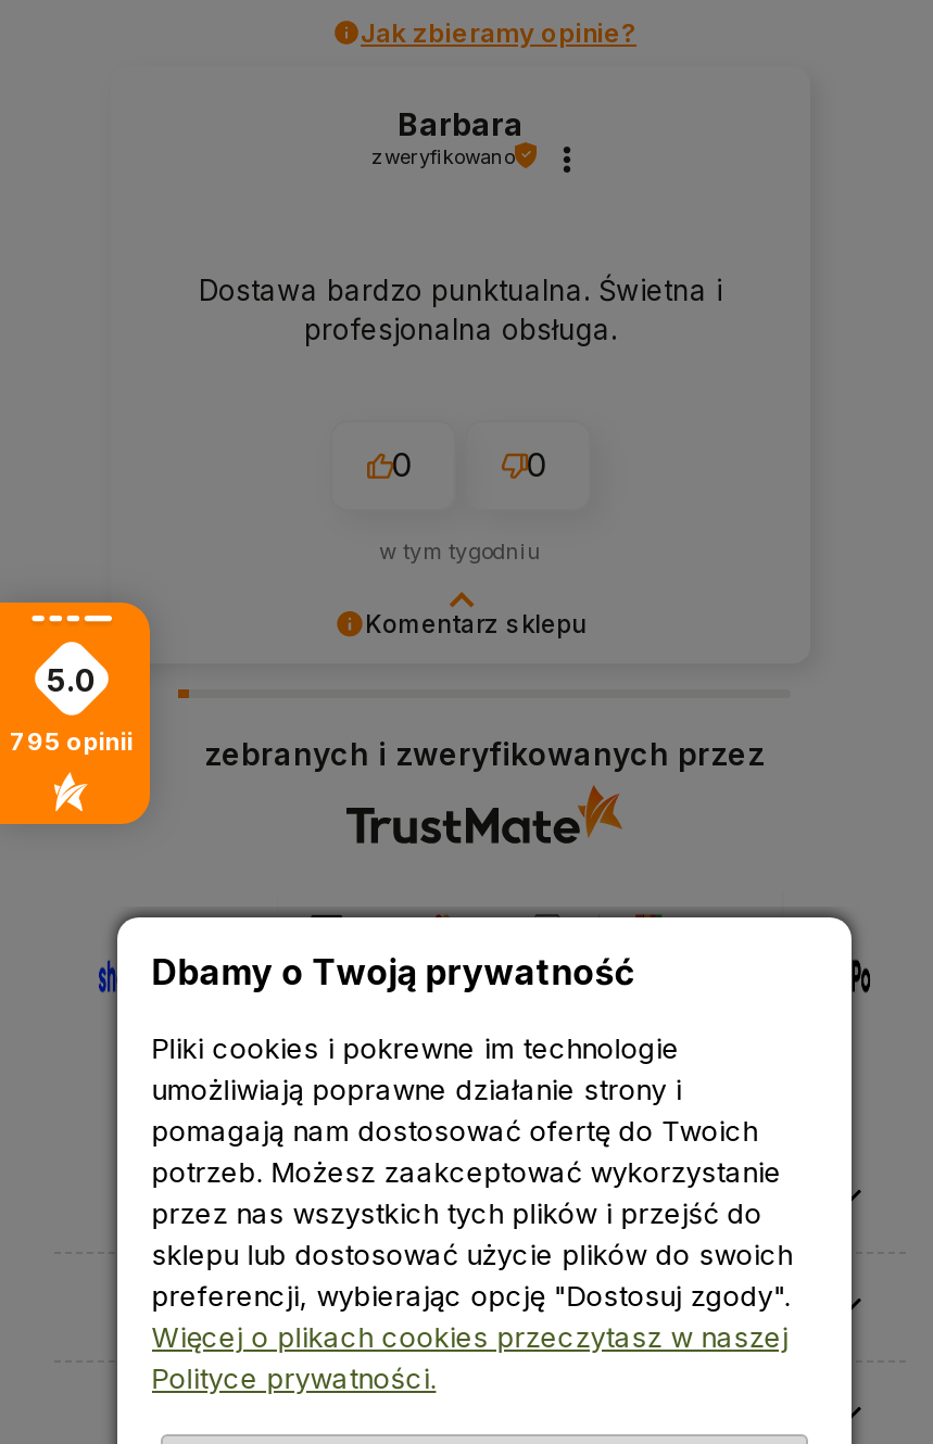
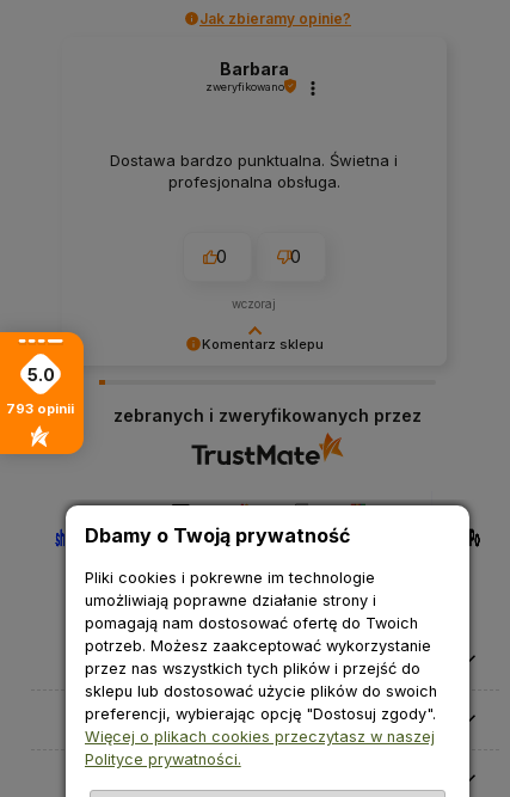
- w tym tygodniu
+ wczoraj

- 795 opinii
+ 793 opinii
